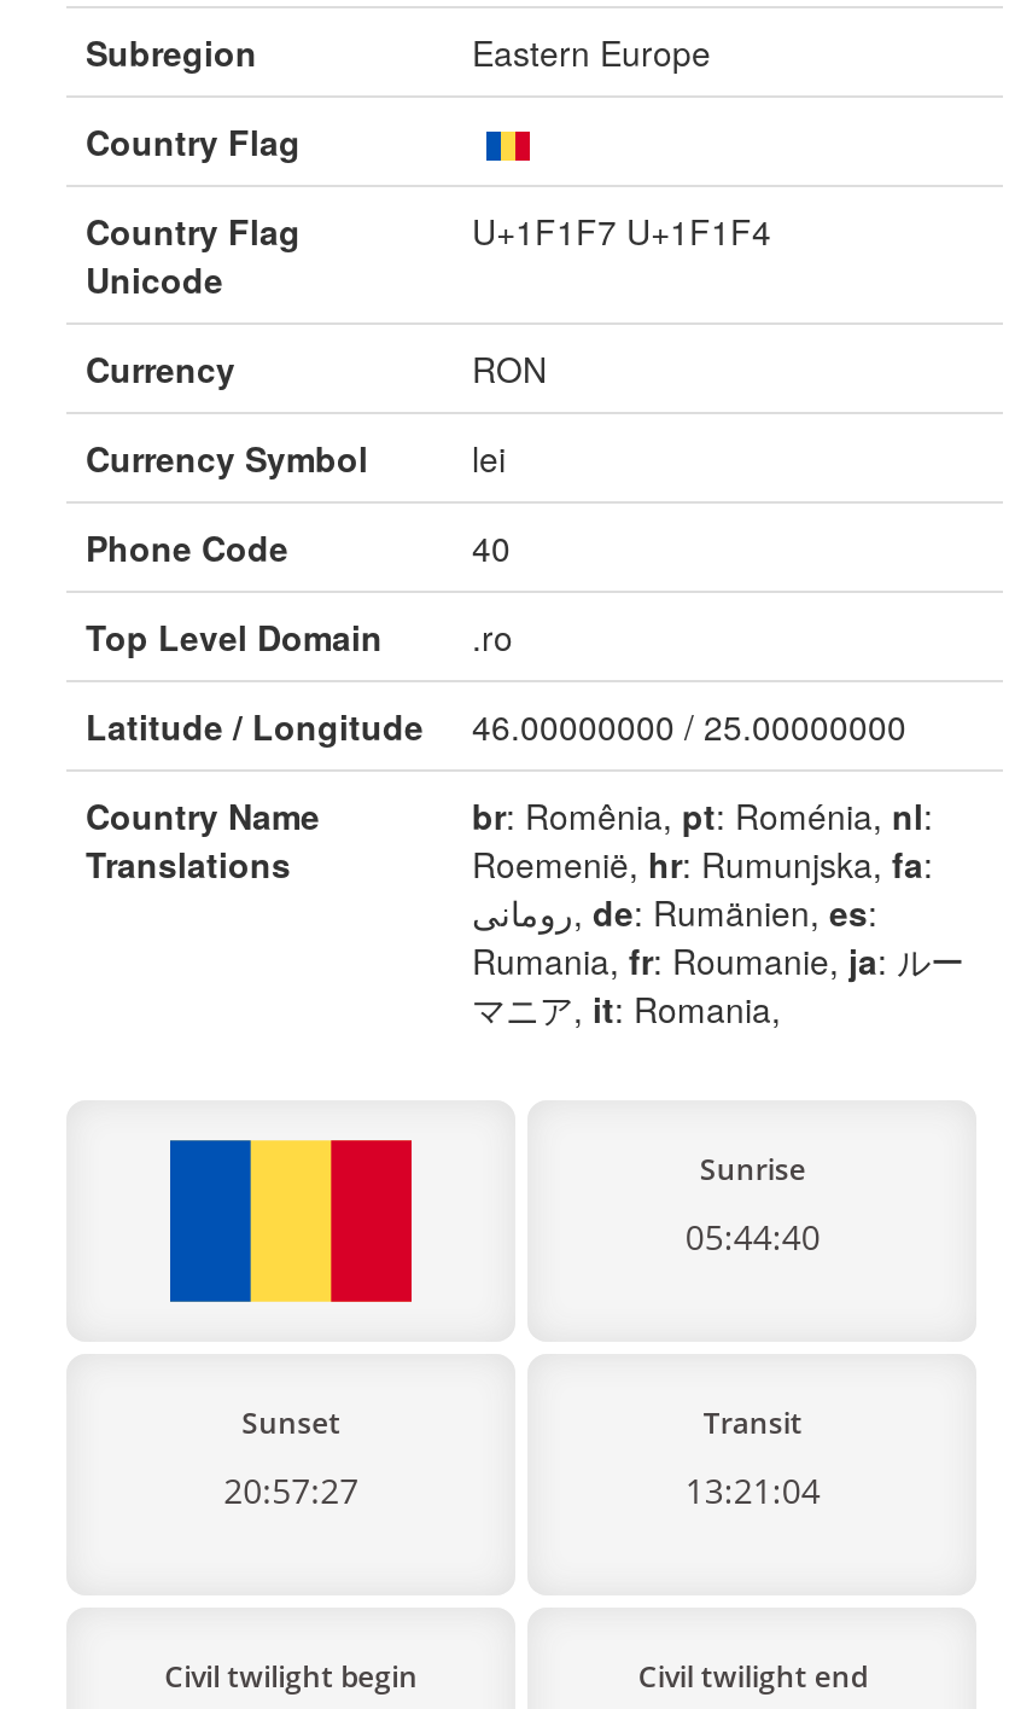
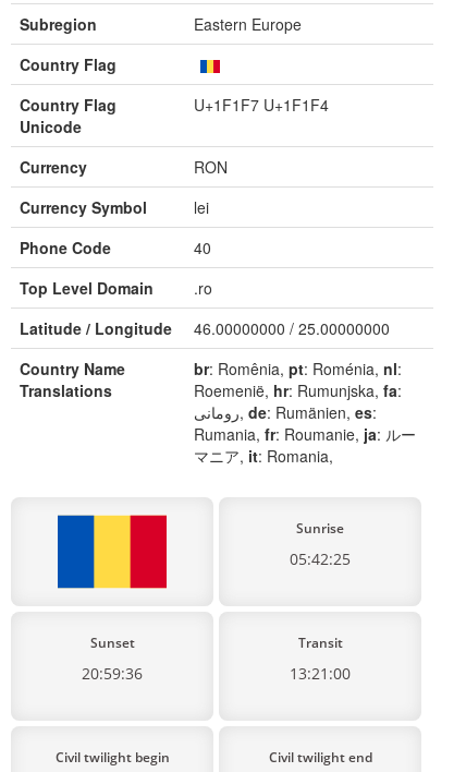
- 05:44:40
+ 05:42:25

- 20:57:27
+ 20:59:36

- 13:21:04
+ 13:21:00
